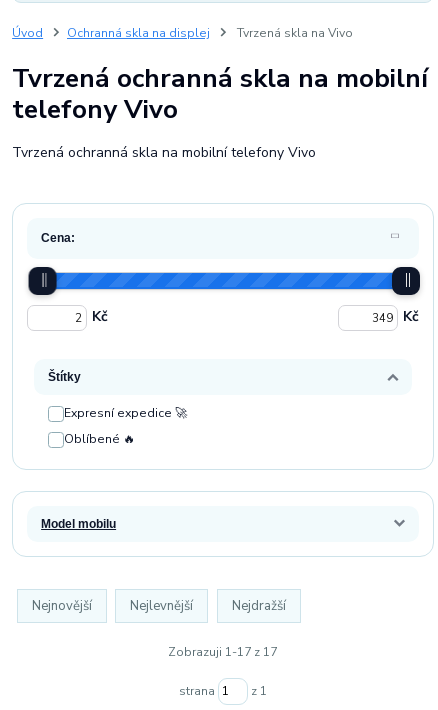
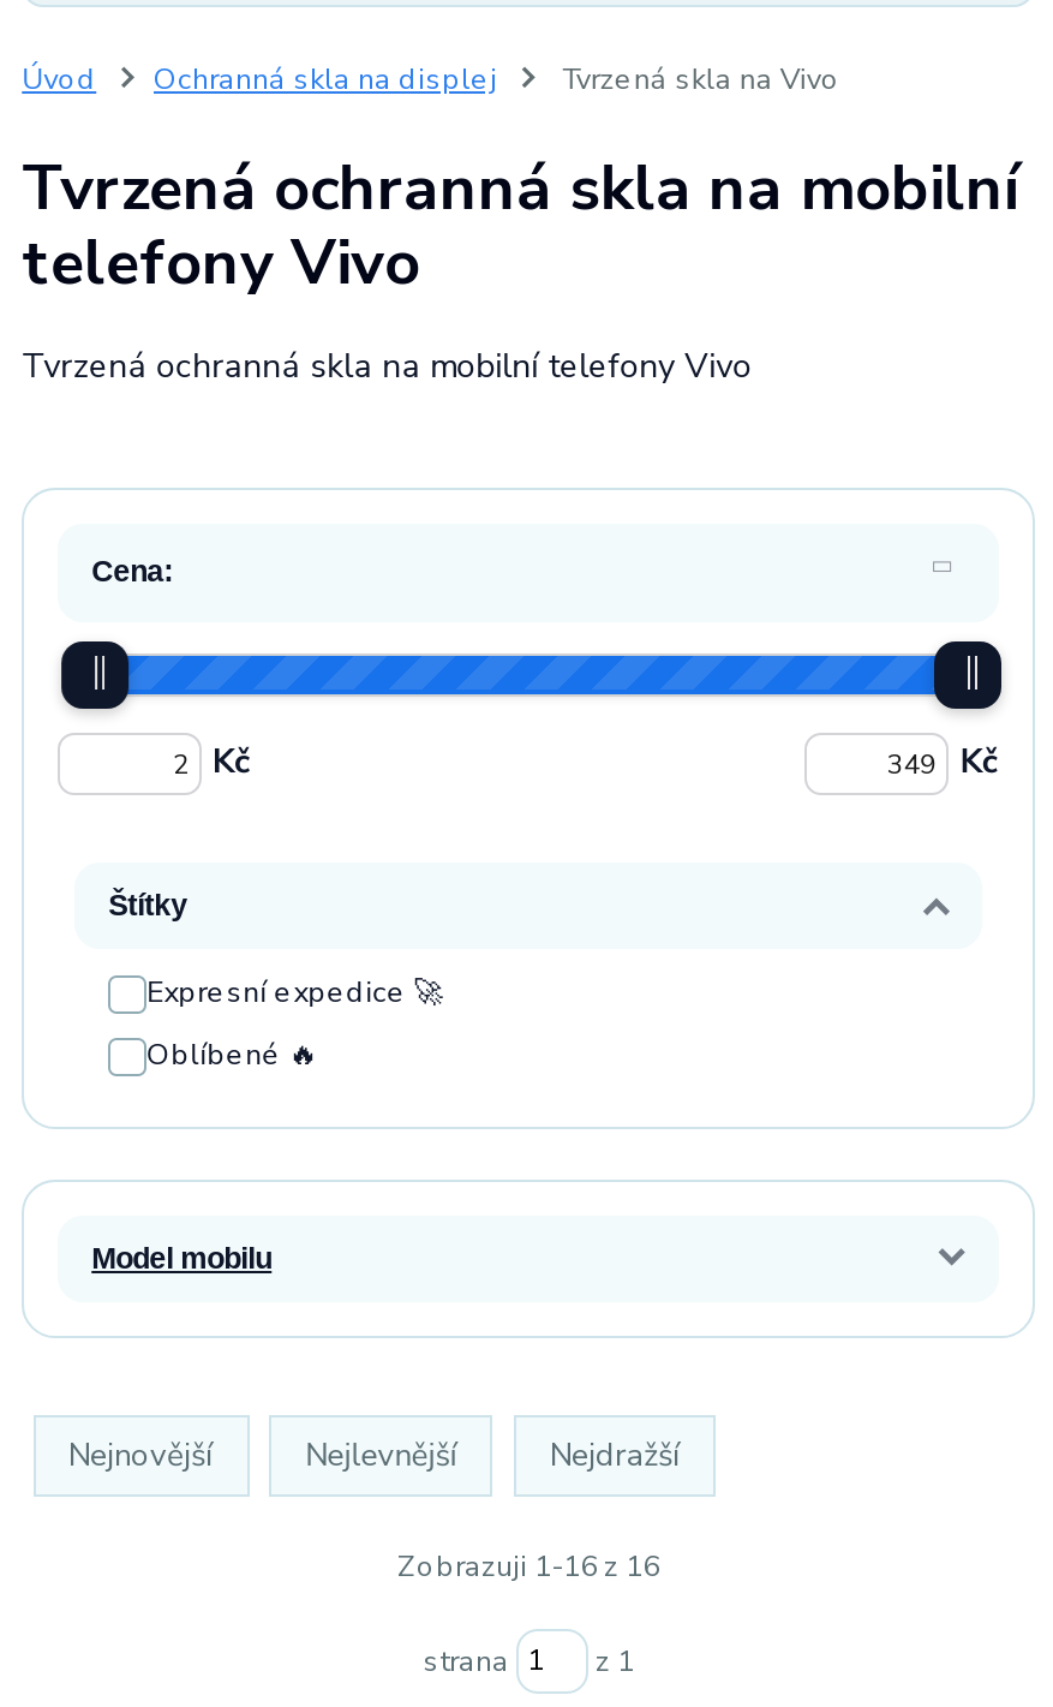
- Zobrazuji 1-17 z 17
+ Zobrazuji 1-16 z 16
